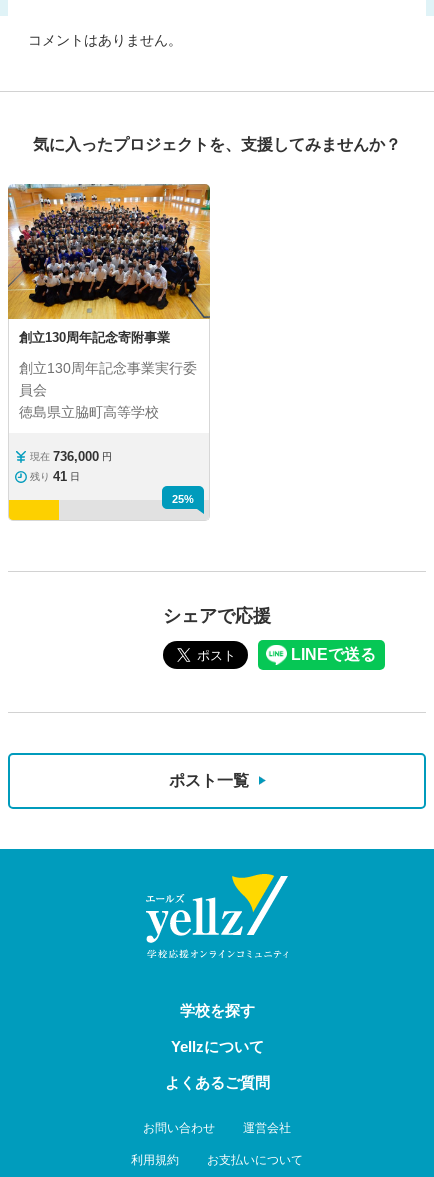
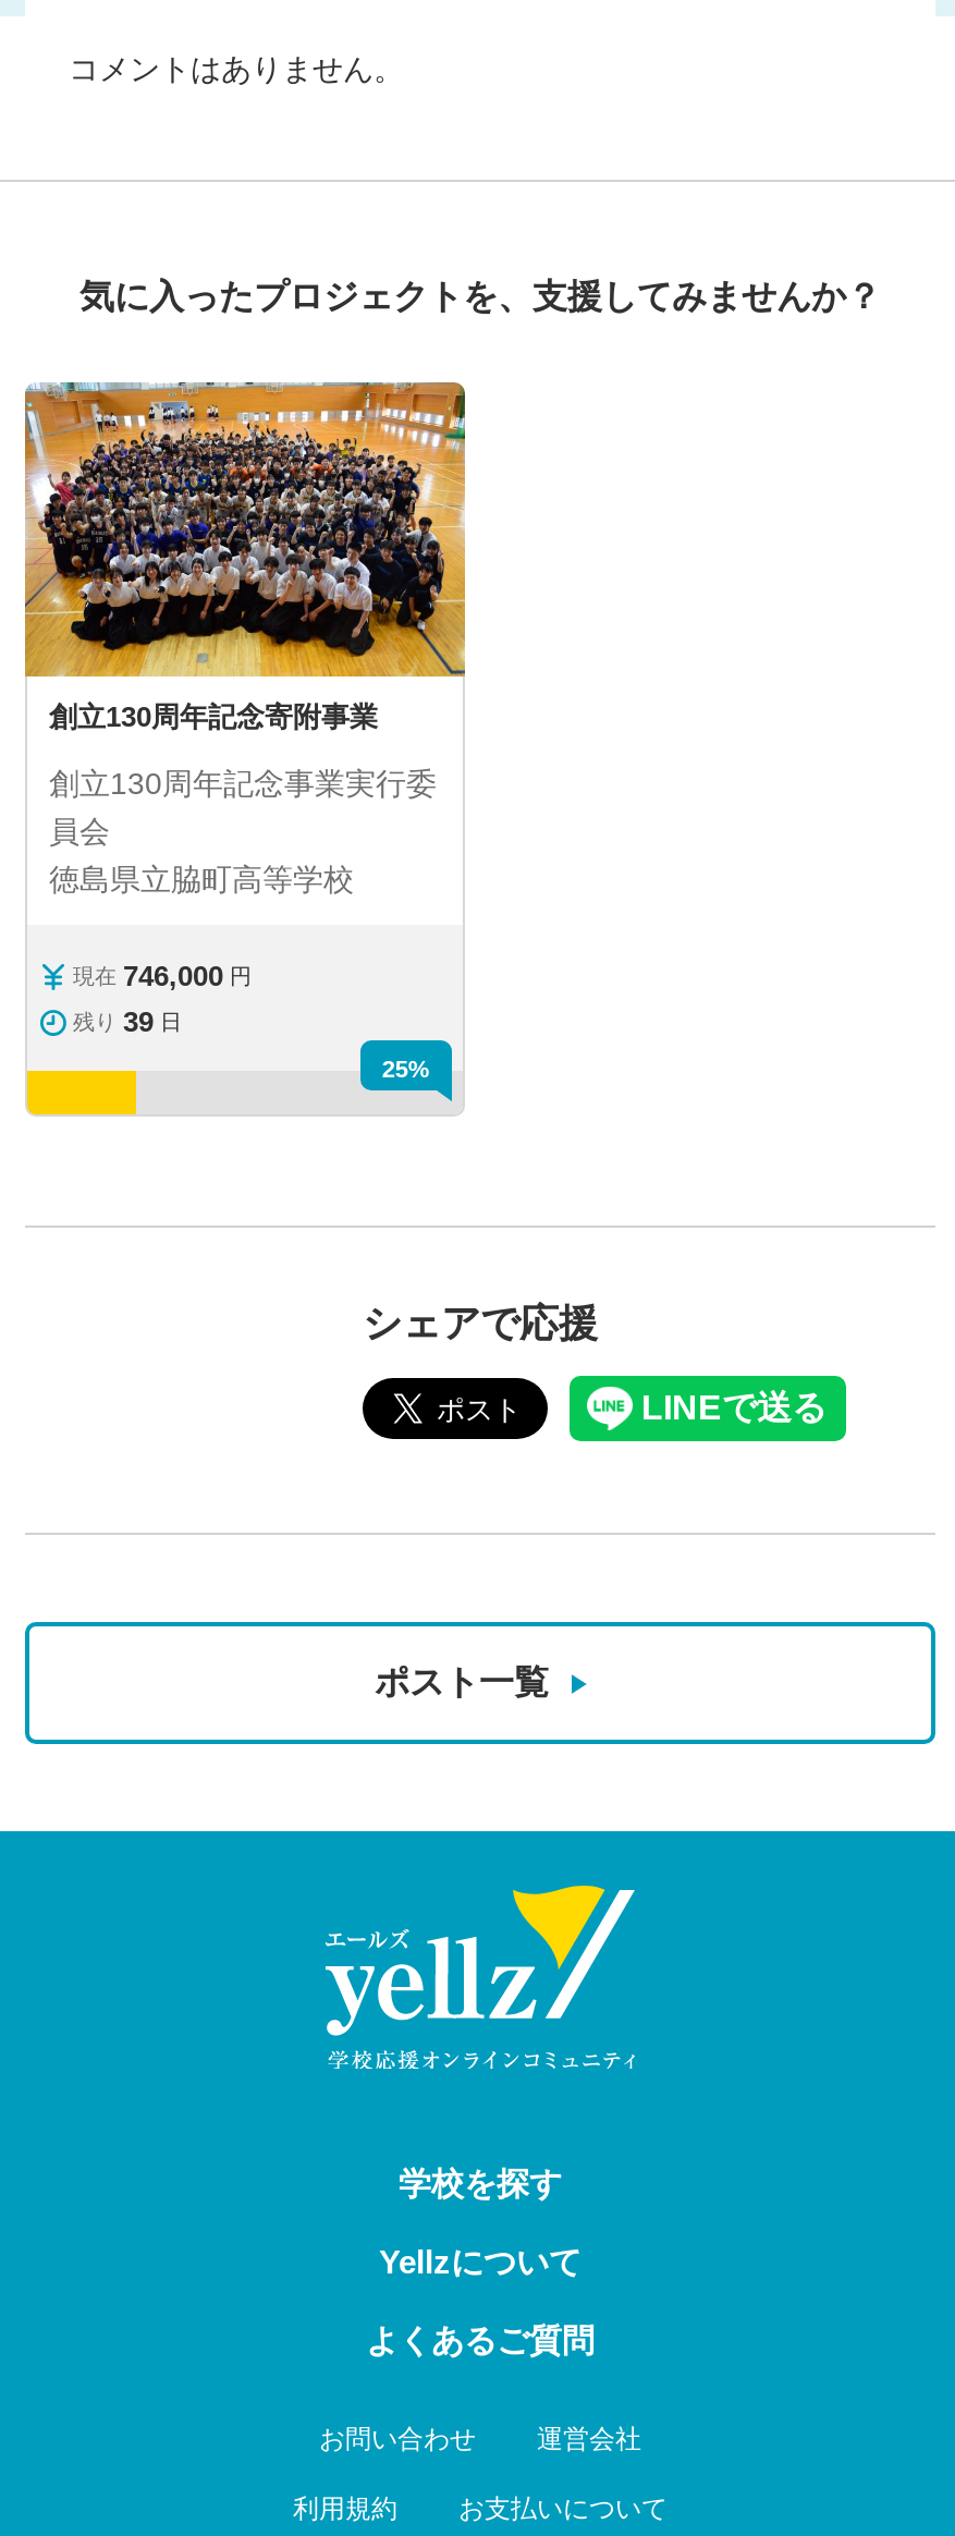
- 現在 736,000 円
+ 現在 746,000 円

- 残り 41 日
+ 残り 39 日
